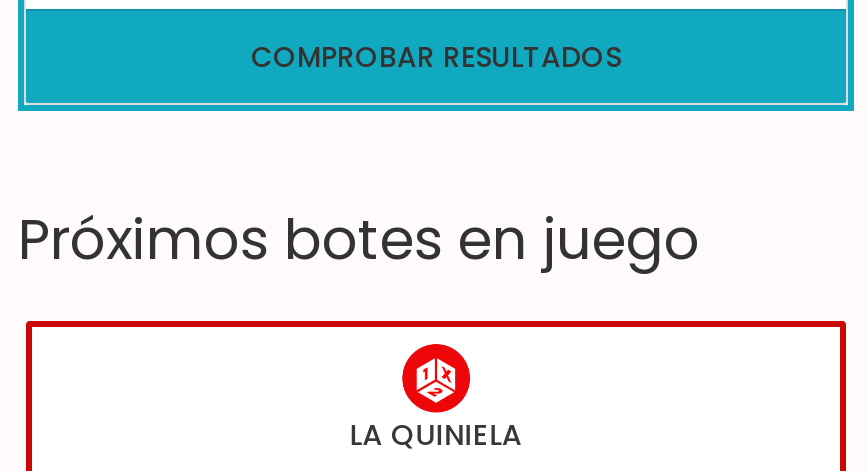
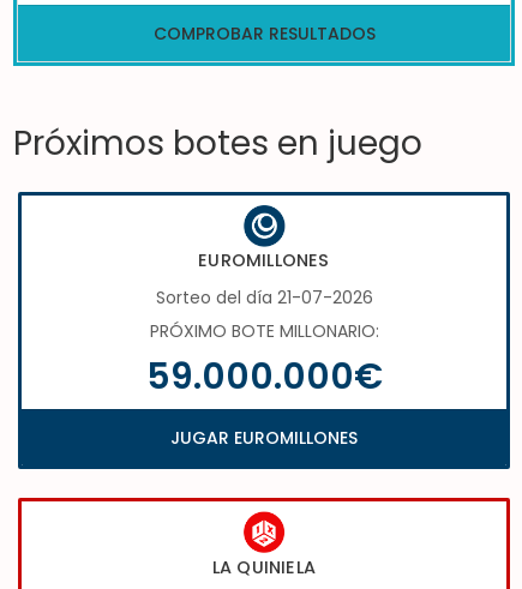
+ [image]
+ EUROMILLONES
+ Sorteo del día 21-07-2026
+ PRÓXIMO BOTE MILLONARIO:
+ 59.000.000€
+ JUGAR EUROMILLONES
